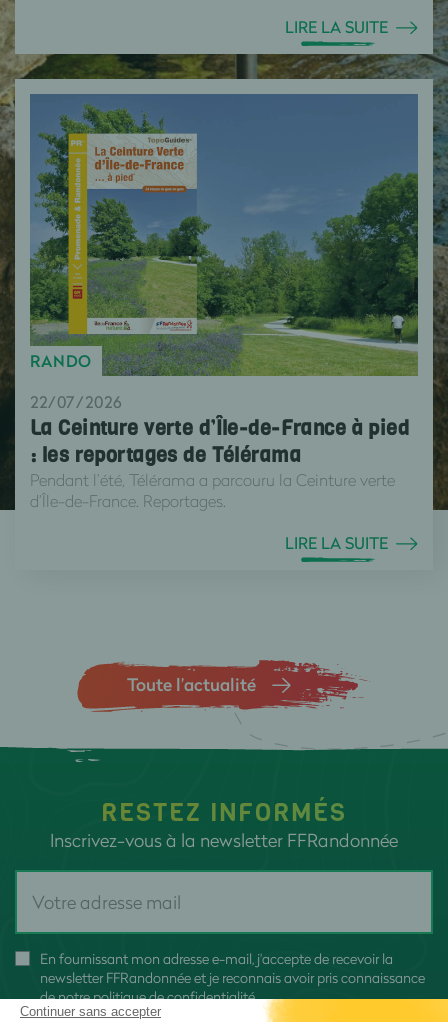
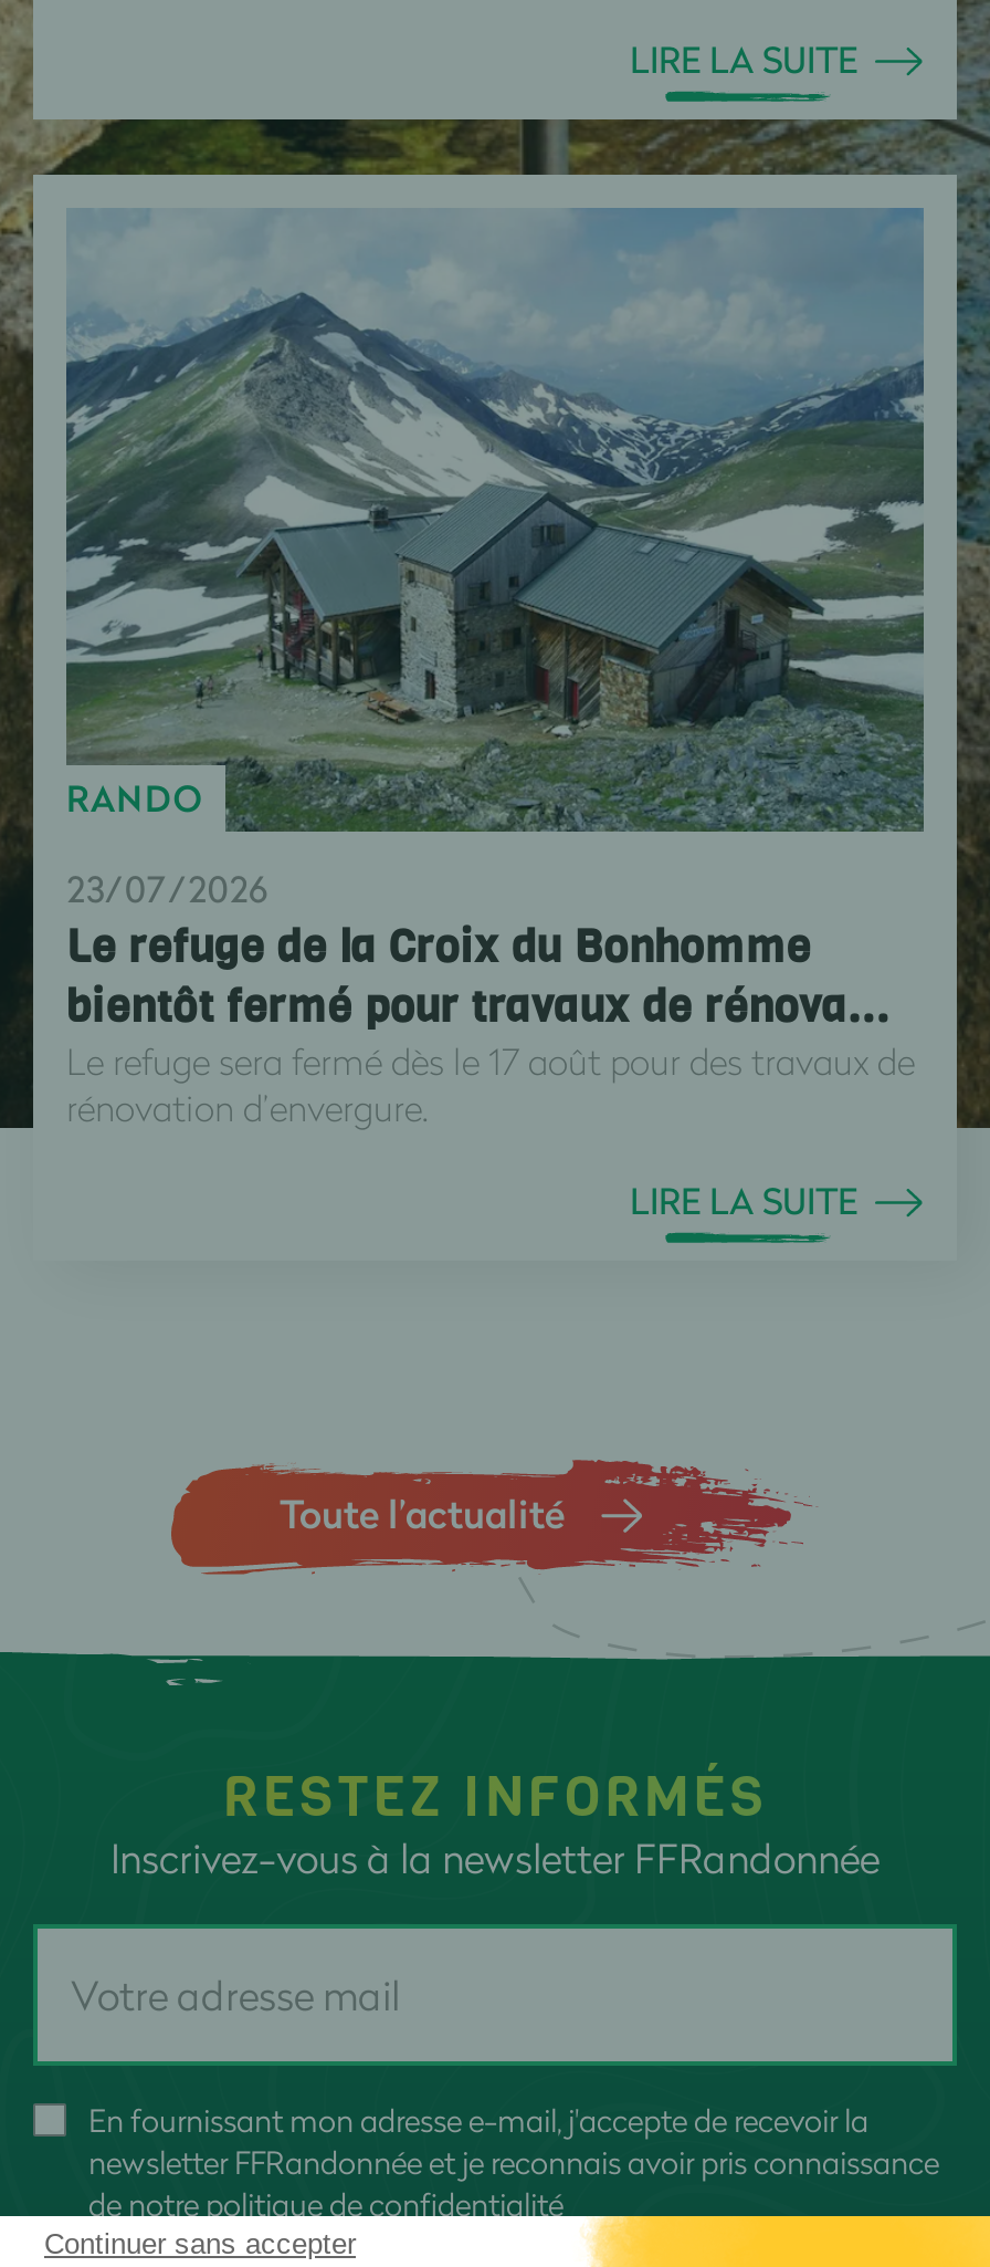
- [image]
- 22/07/2026
- La Ceinture verte d’Île-de-France à pied
- : les reportages de Télérama
- Pendant l’été, Télérama a parcouru la Ceinture verte
- d’Île-de-France. Reportages.
+ [image]
+ 23/07/2026
+ Le refuge de la Croix du Bonhomme
+ bientôt fermé pour travaux de rénova...
+ Le refuge sera fermé dès le 17 août pour des travaux de
+ rénovation d’envergure.
